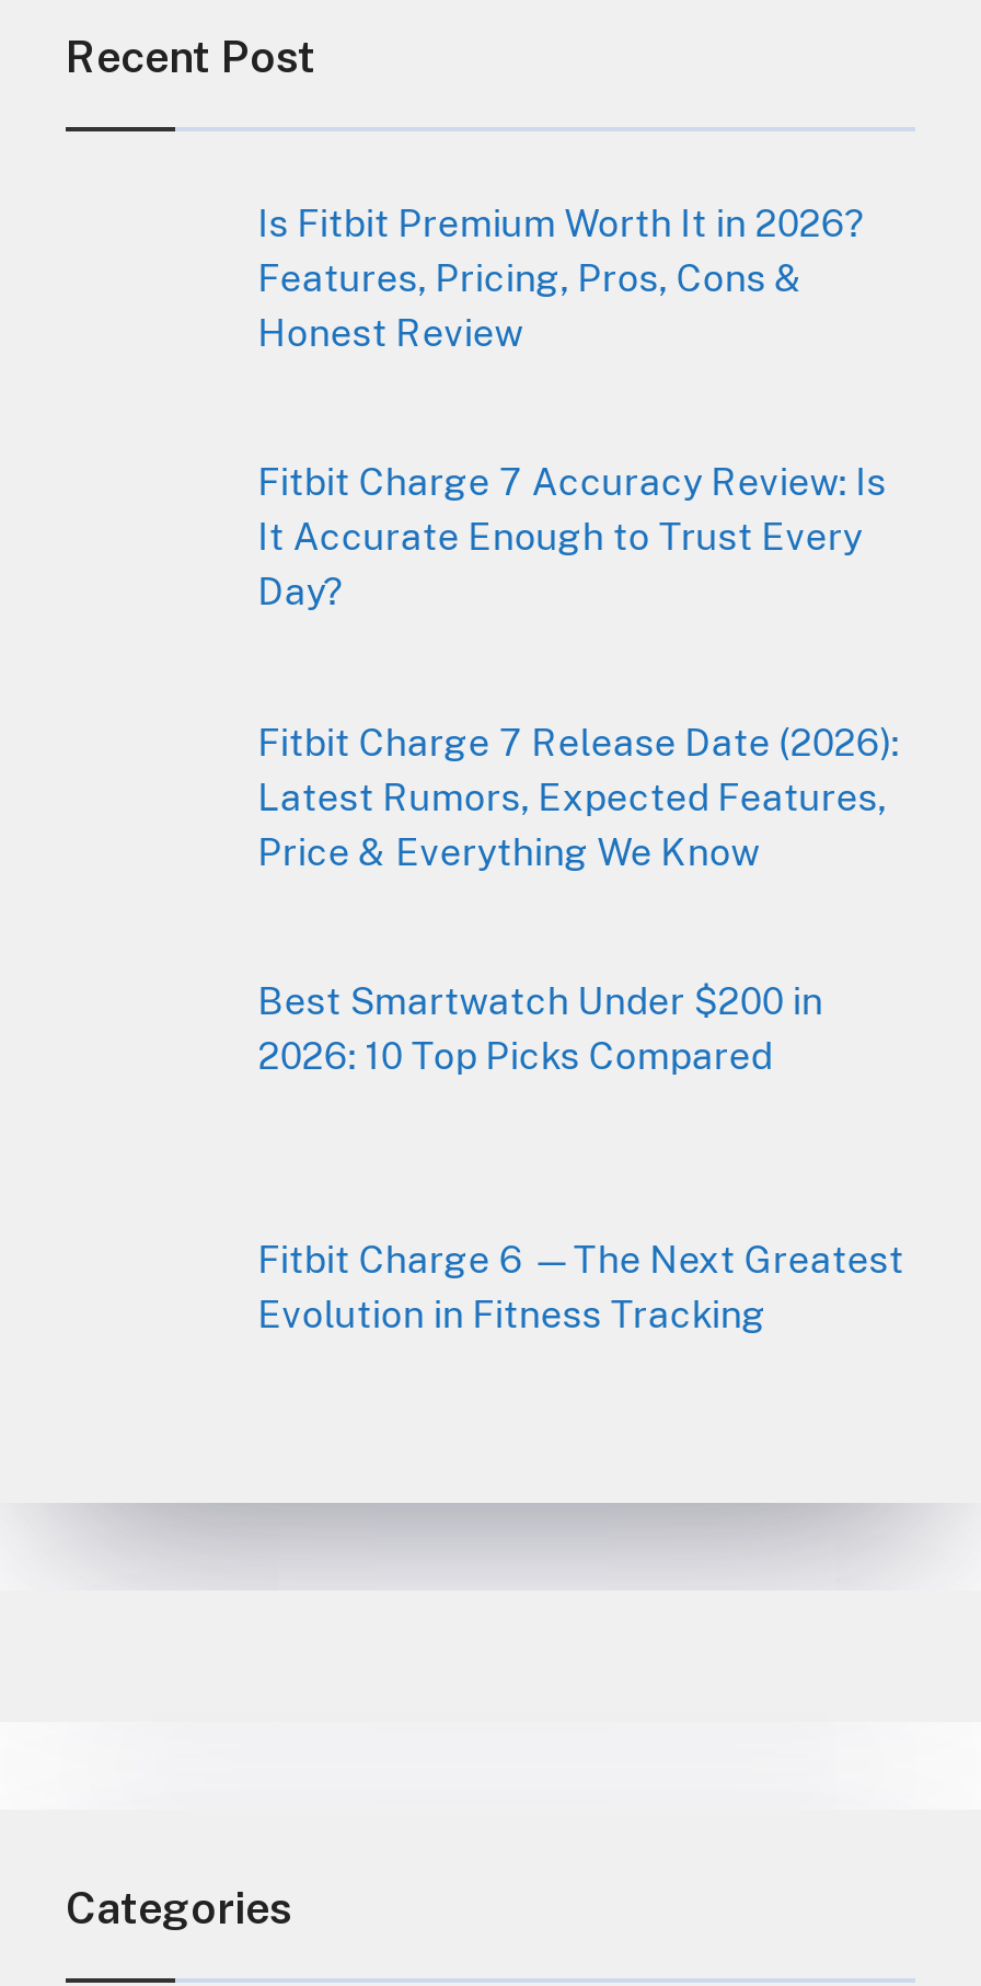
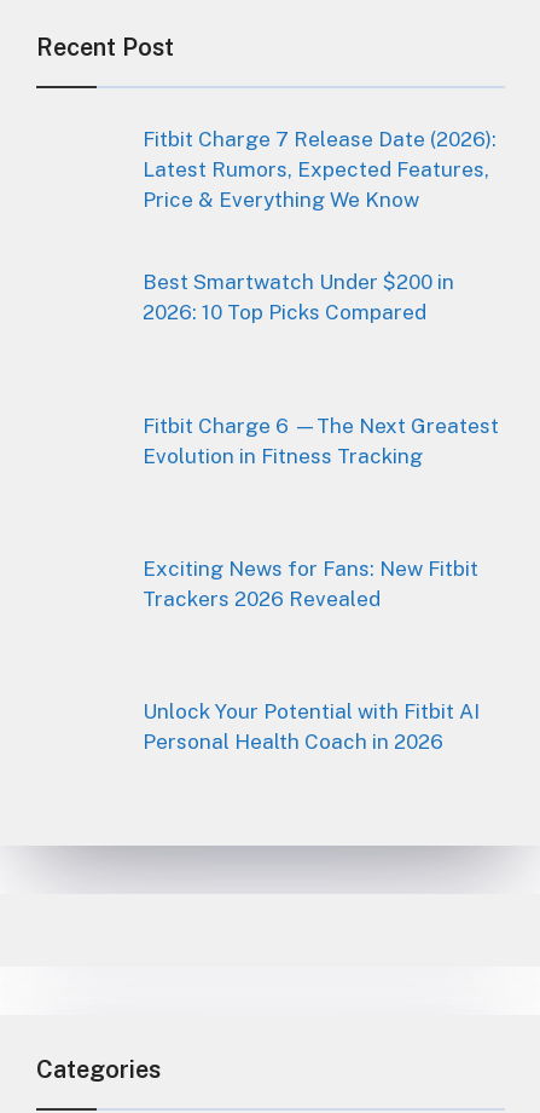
- Is Fitbit Premium Worth It in 2026?
- Features, Pricing, Pros, Cons &
- Honest Review
- Fitbit Charge 7 Accuracy Review: Is
- It Accurate Enough to Trust Every
- Day?

moved up: Fitbit Charge 7 Release Date (2026): | Latest Rumors, Expected Features, | Price & Everything We Know | Best Smartwatch Under $200 in | 2026: 10 Top Picks Compared | Fitbit Charge 6 —The Next Greatest | Evolution in Fitness Tracking

+ Exciting News for Fans: New Fitbit
+ Trackers 2026 Revealed

+ Unlock Your Potential with Fitbit AI
+ Personal Health Coach in 2026
